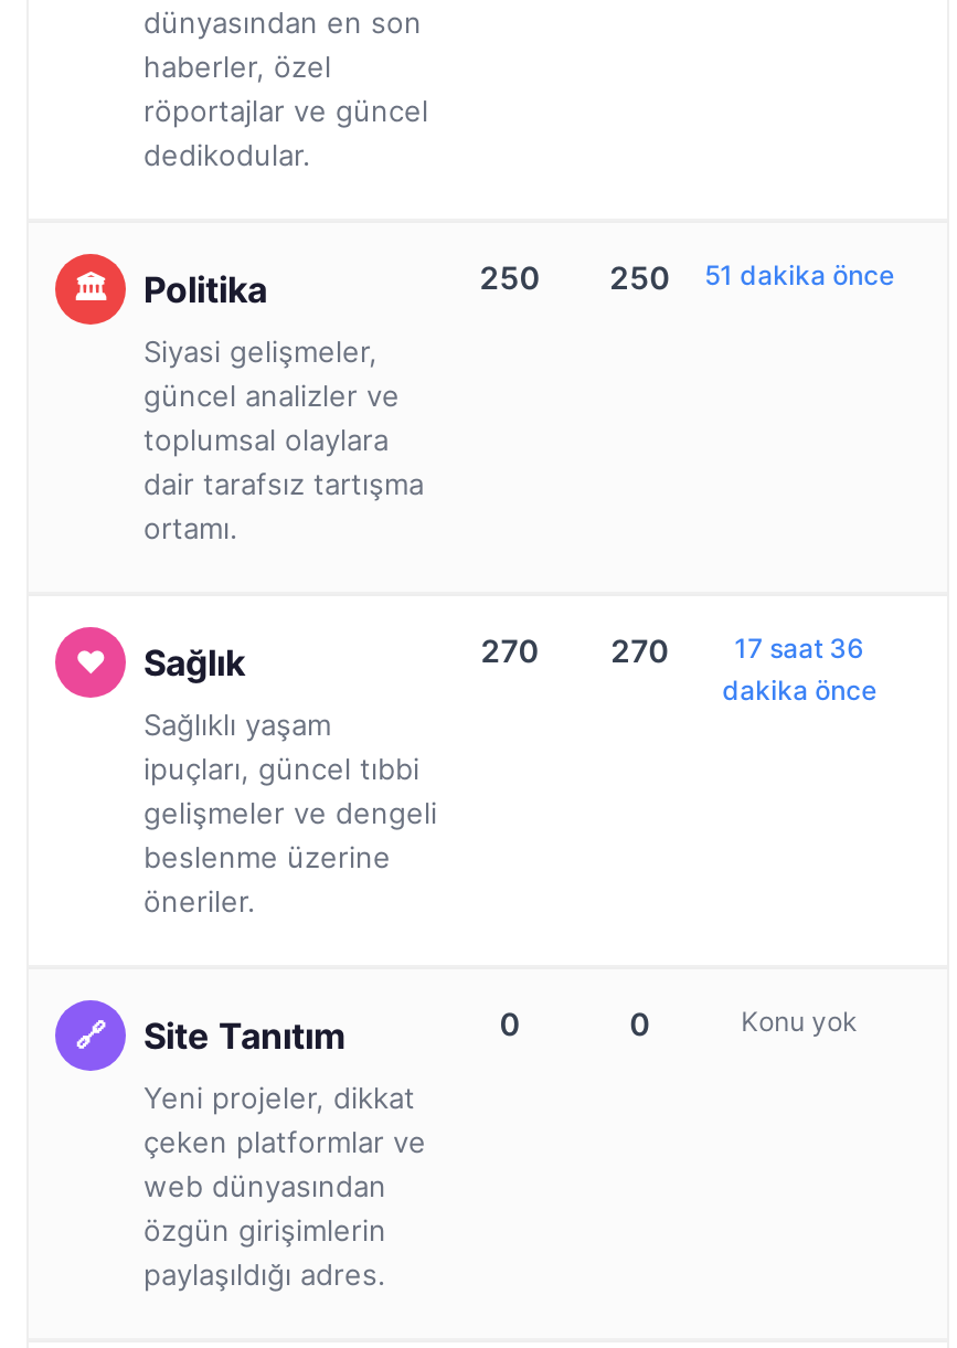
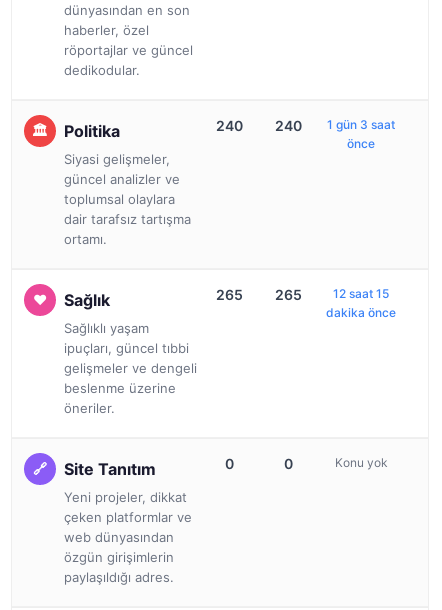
- 250
- 250
- 51 dakika önce
+ 240
+ 240
+ 1 gün 3 saat
+ önce

- 270
+ 265

- 270
+ 265

- 17 saat 36
+ 12 saat 15
